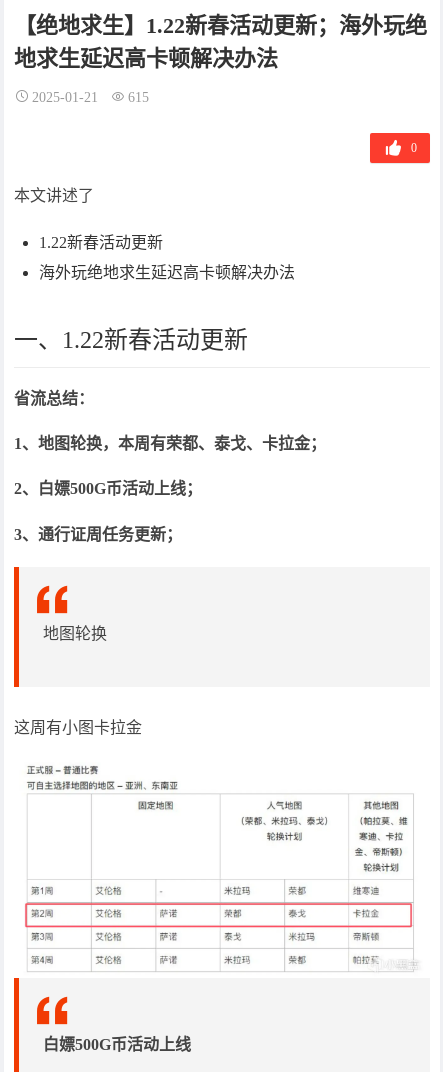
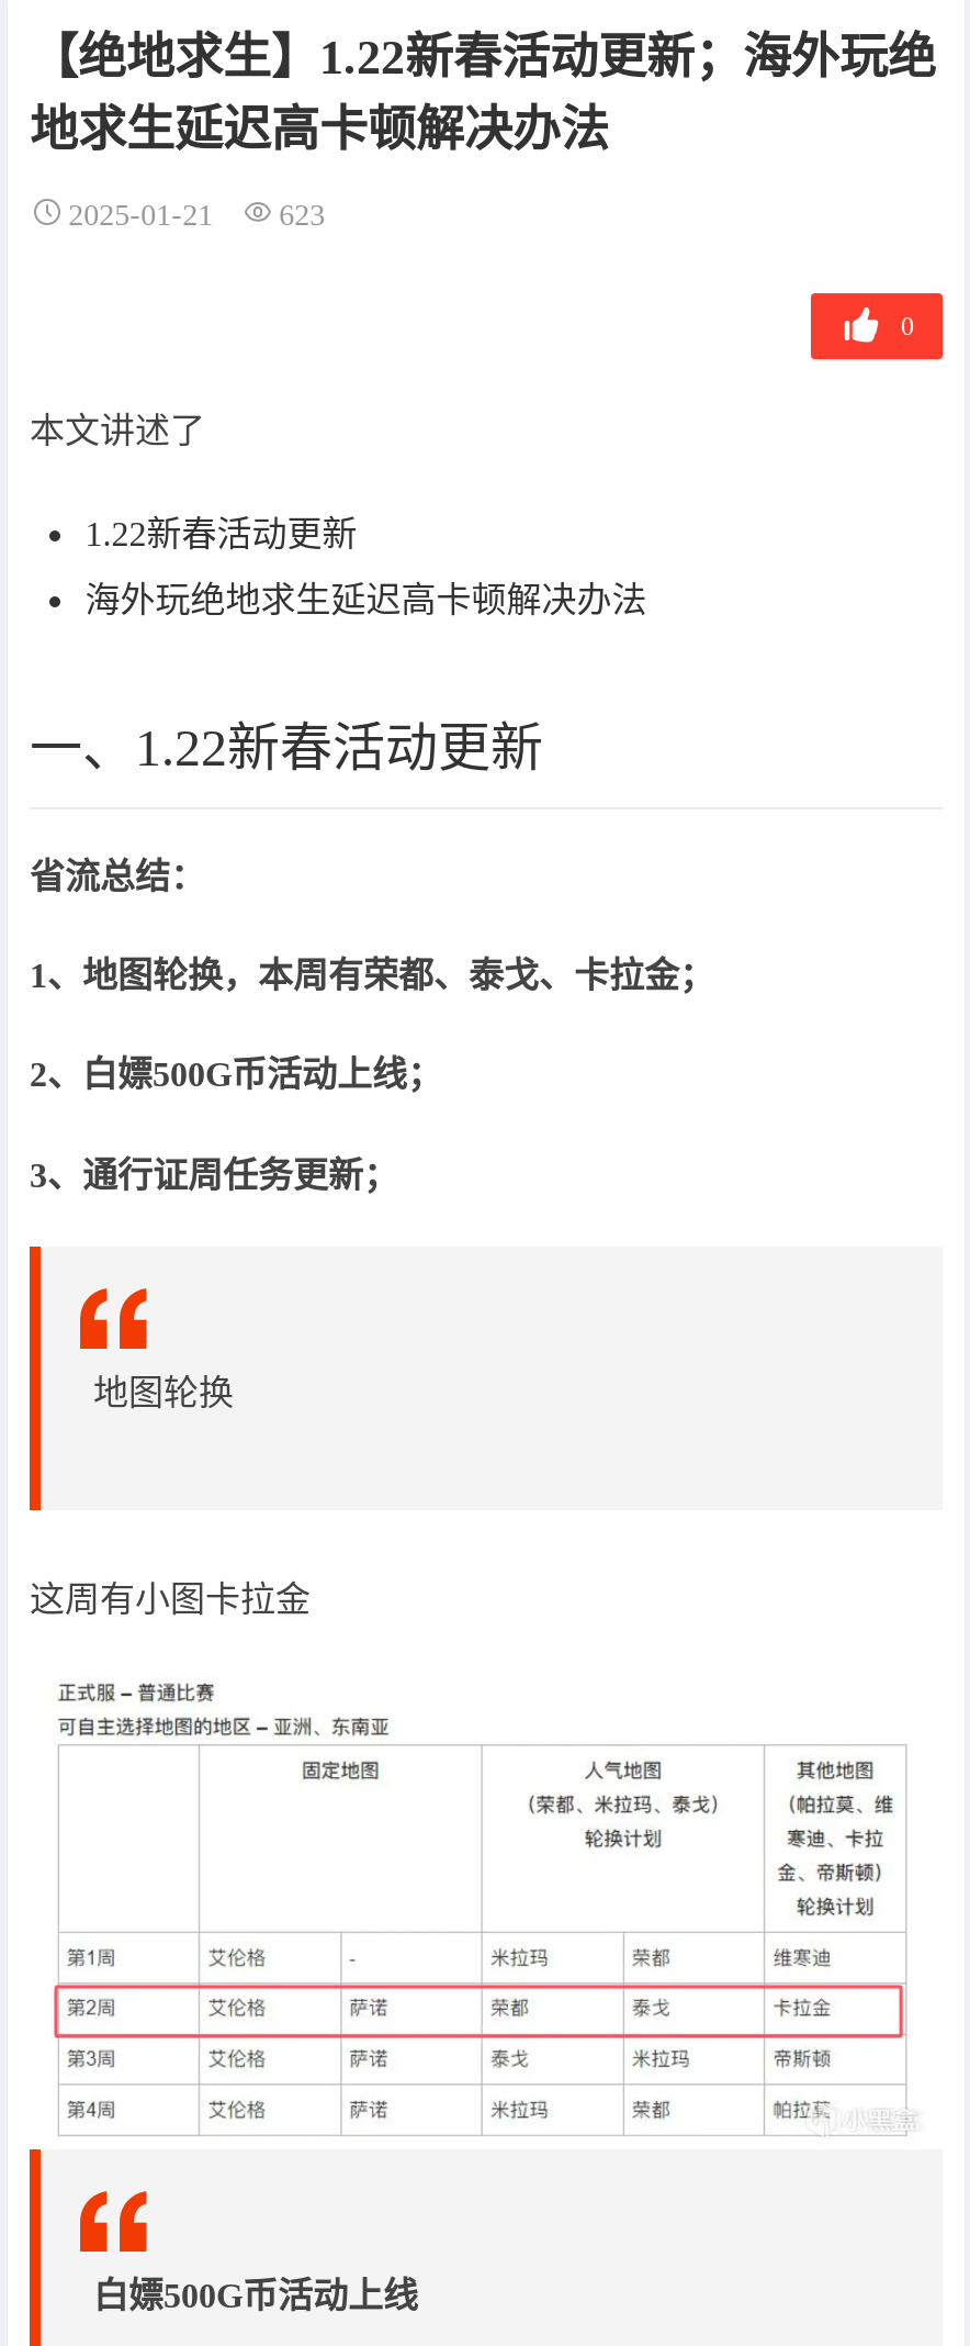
- 2025-01-21 615
+ 2025-01-21 623
